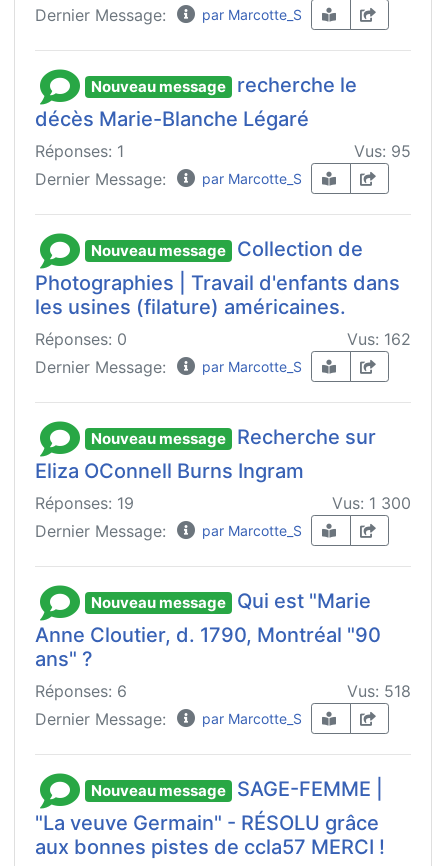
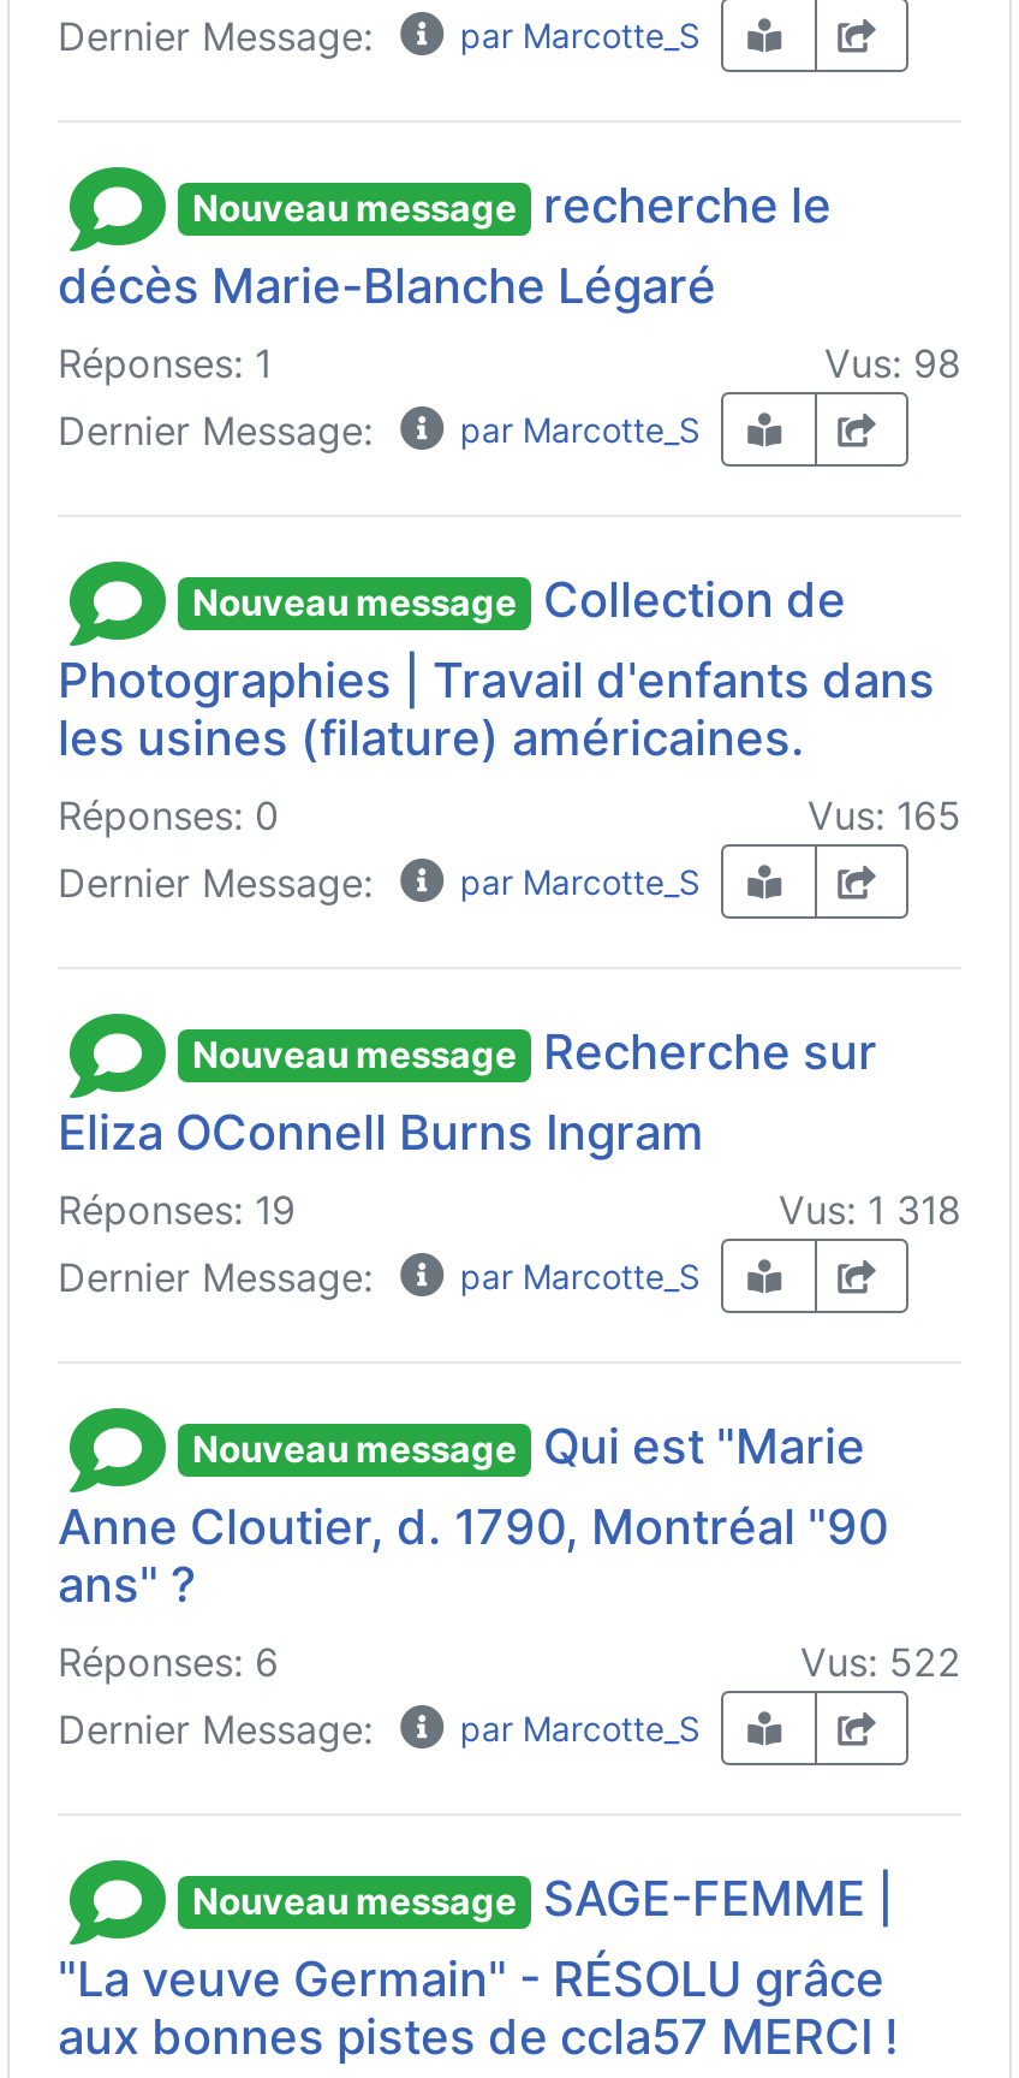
- Vus: 95
+ Vus: 98

- Vus: 162
+ Vus: 165

- Vus: 1 300
+ Vus: 1 318

- Vus: 518
+ Vus: 522
